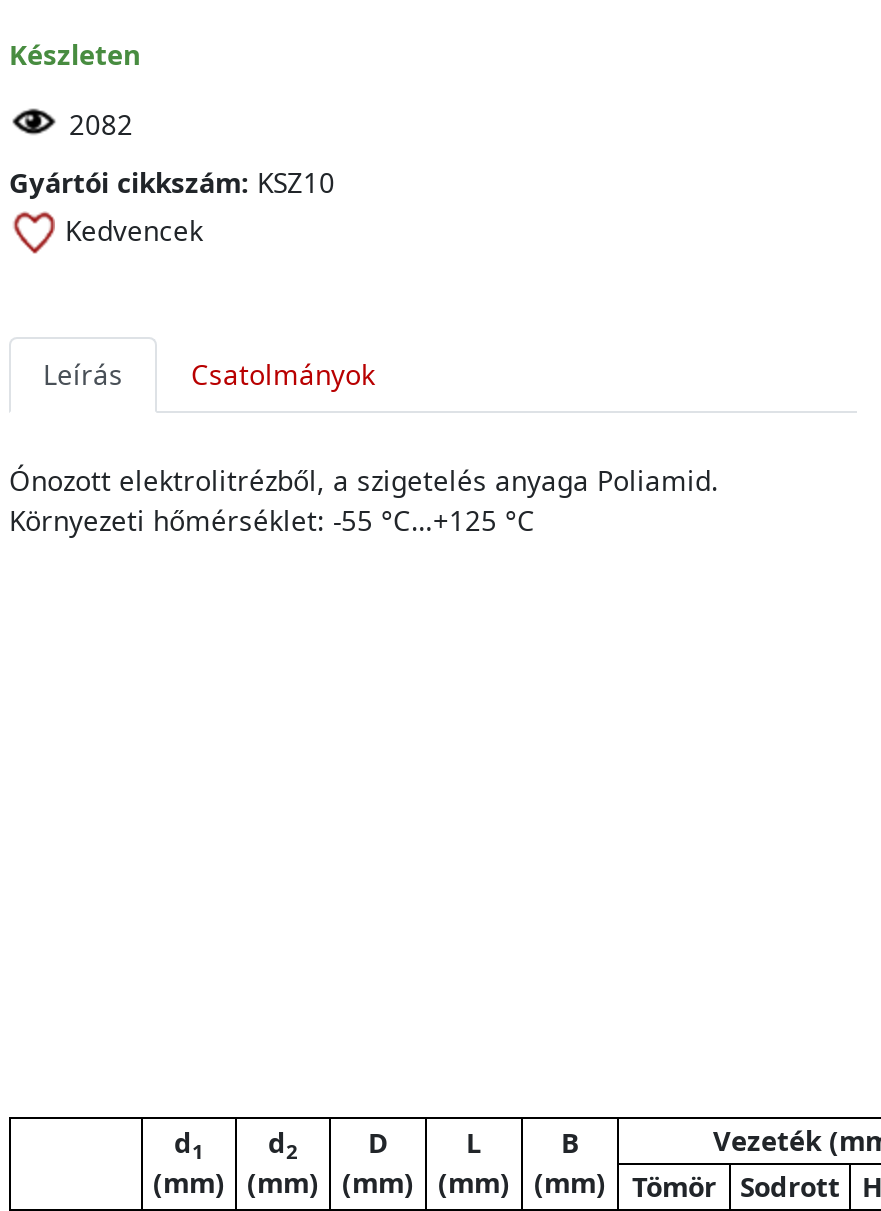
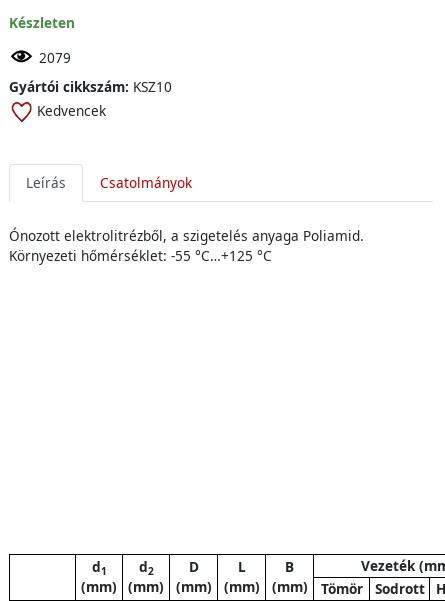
- 2082
+ 2079
